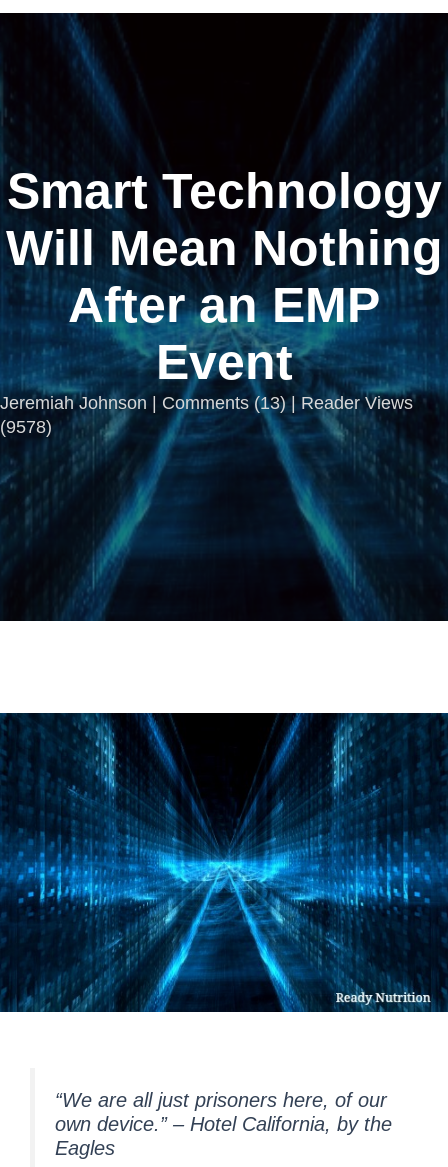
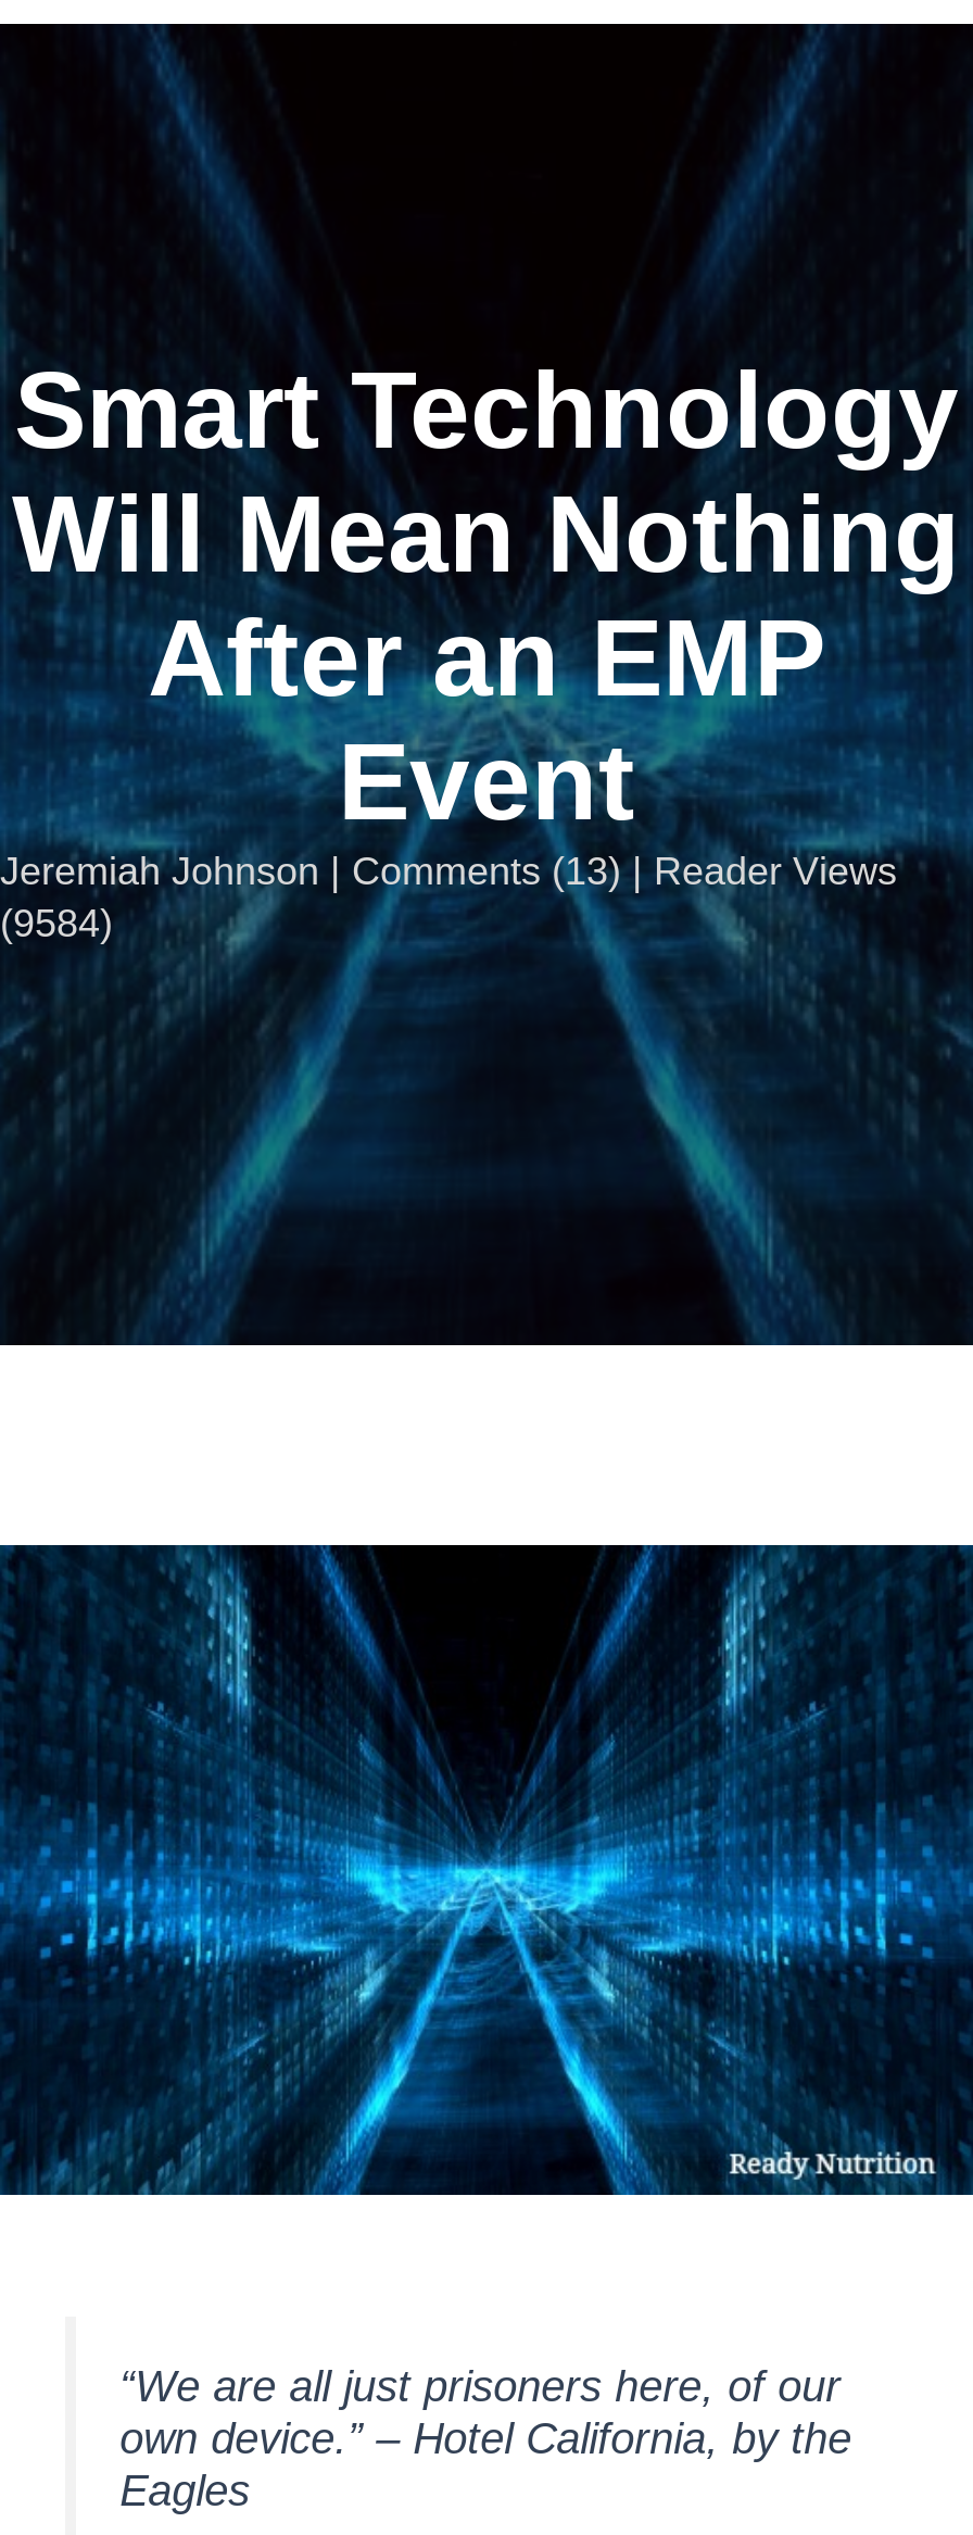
- (9578)
+ (9584)
